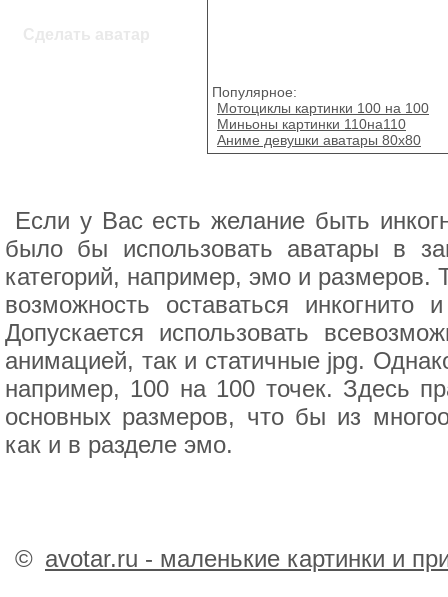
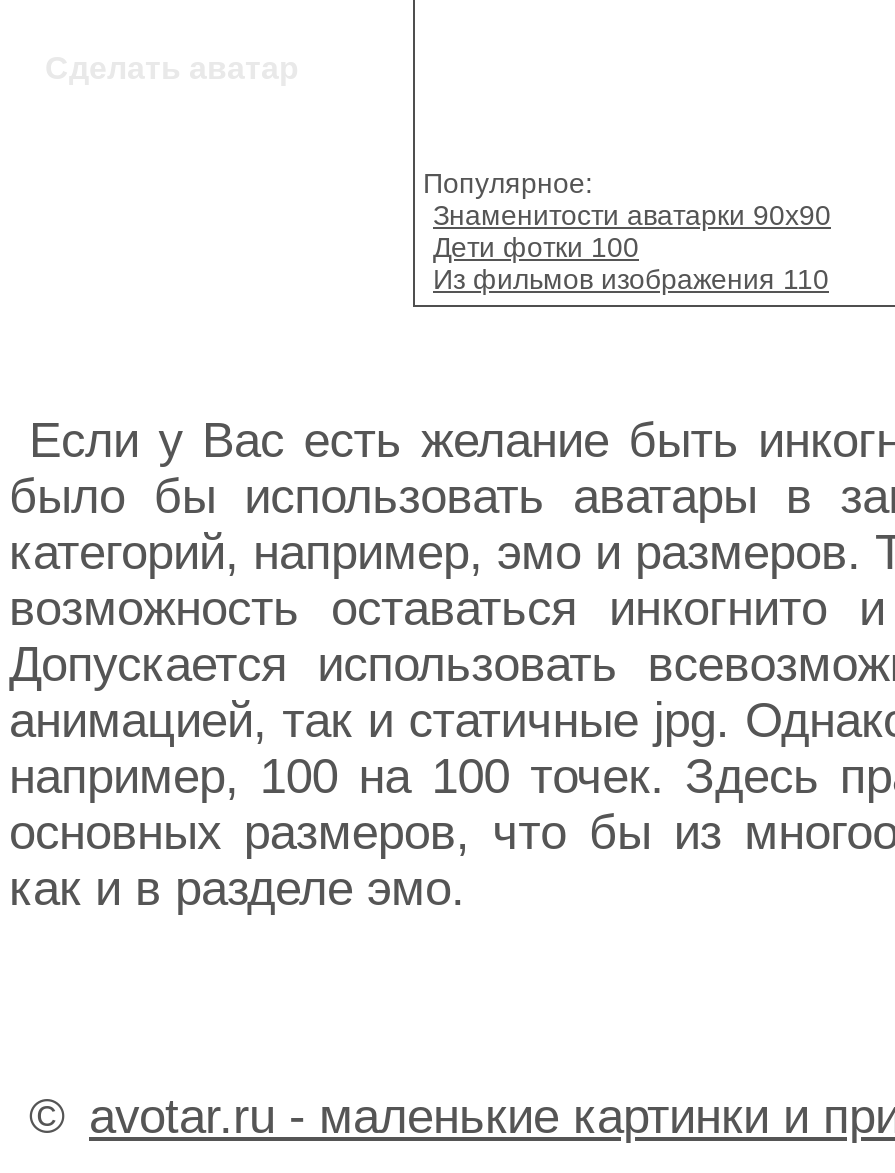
- Мотоциклы картинки 100 на 100
- Миньоны картинки 110на110
- Аниме девушки аватары 80х80
+ Знаменитости аватарки 90x90
+ Дети фотки 100
+ Из фильмов изображения 110
